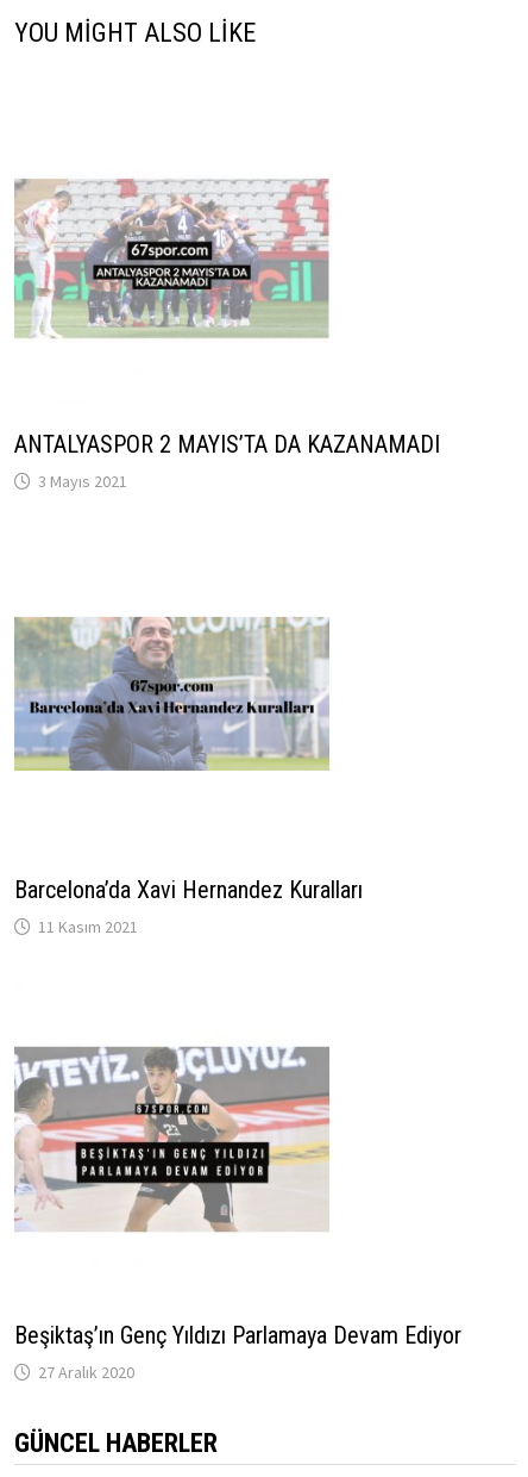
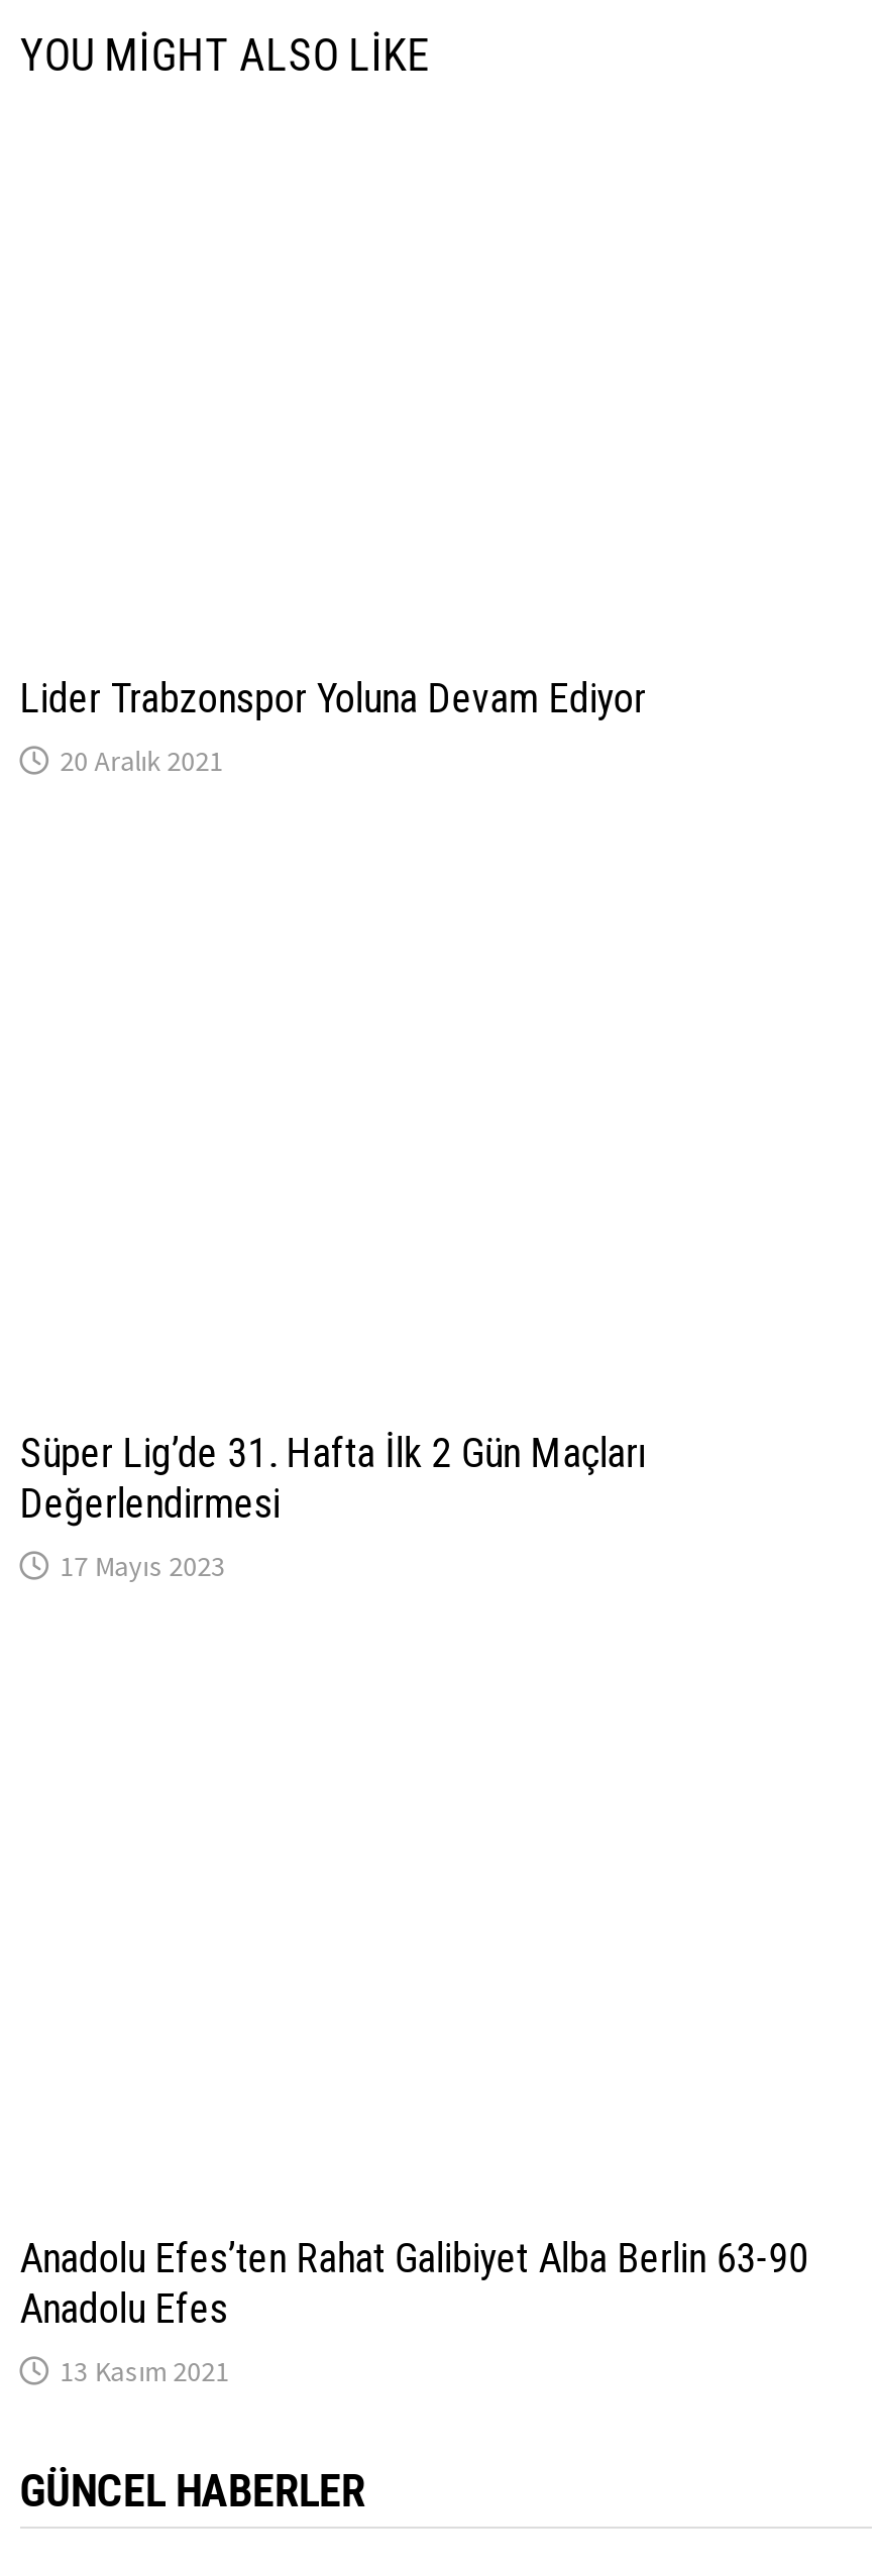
- [image]

- ANTALYASPOR 2 MAYIS’TA DA KAZANAMADI
- 3 Mayıs 2021
+ Lider Trabzonspor Yoluna Devam Ediyor
+ 20 Aralık 2021

- [image]

- Barcelona’da Xavi Hernandez Kuralları
- 11 Kasım 2021
+ Süper Lig’de 31. Hafta İlk 2 Gün Maçları
+ Değerlendirmesi
+ 17 Mayıs 2023

- [image]

- Beşiktaş’ın Genç Yıldızı Parlamaya Devam Ediyor
- 27 Aralık 2020
+ Anadolu Efes’ten Rahat Galibiyet Alba Berlin 63-90
+ Anadolu Efes
+ 13 Kasım 2021
